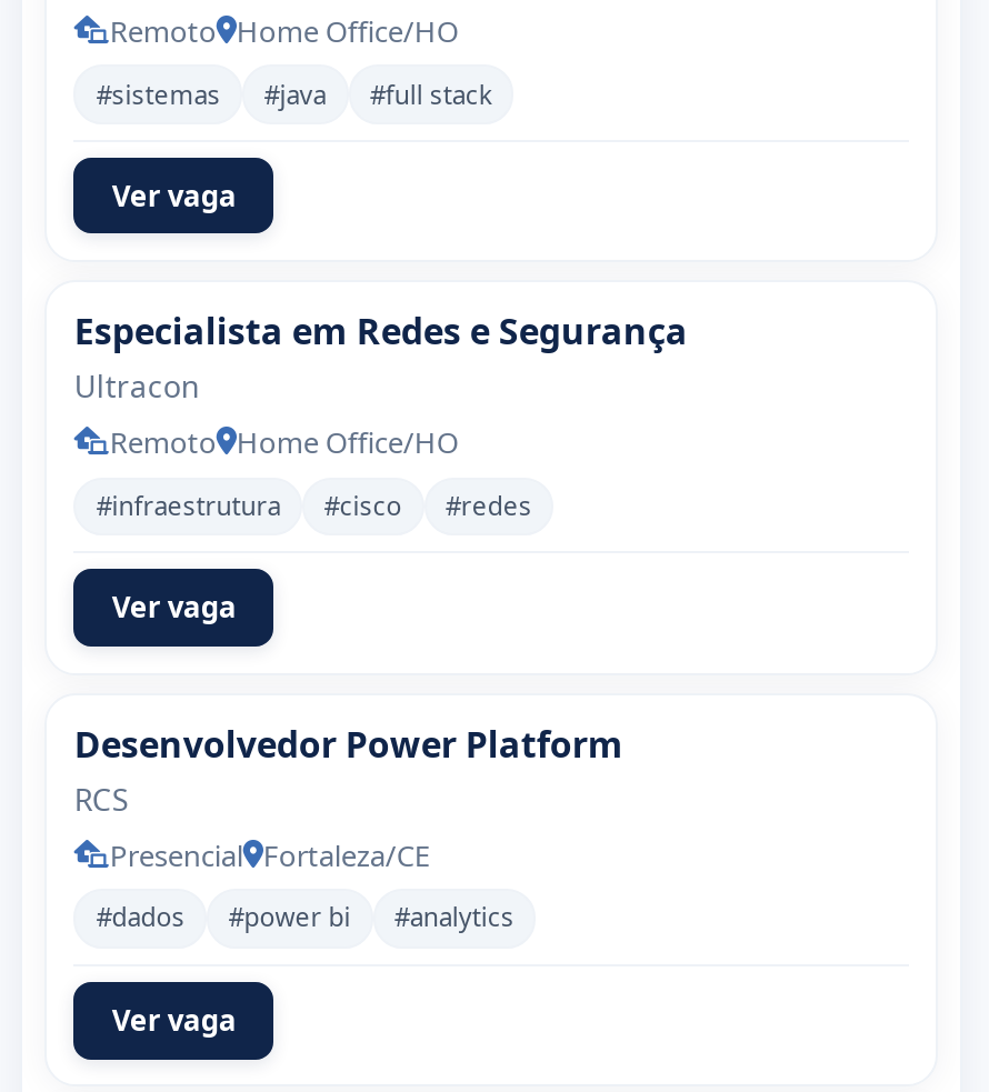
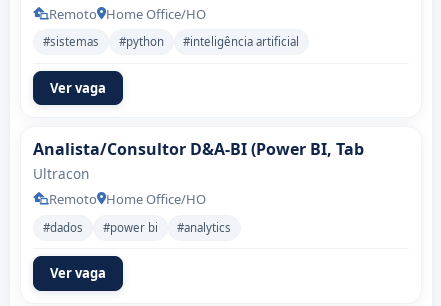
- #java
- #full stack
+ #python
+ #inteligência artificial

- Especialista em Redes e Segurança
+ Analista/Consultor D&A-BI (Power BI, Tab

- #infraestrutura
- #cisco
- #redes
- Ver vaga
- Desenvolvedor Power Platform
- RCS
- Presencial Fortaleza/CE
